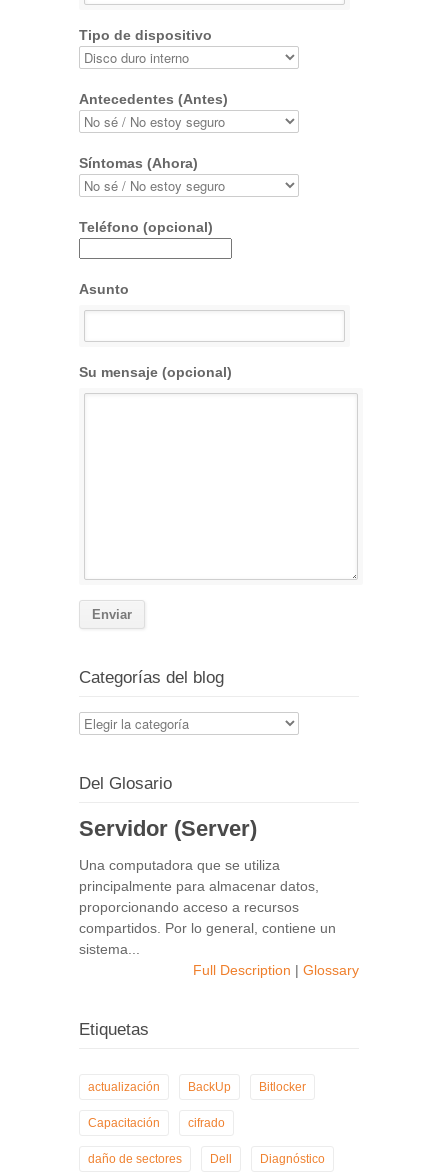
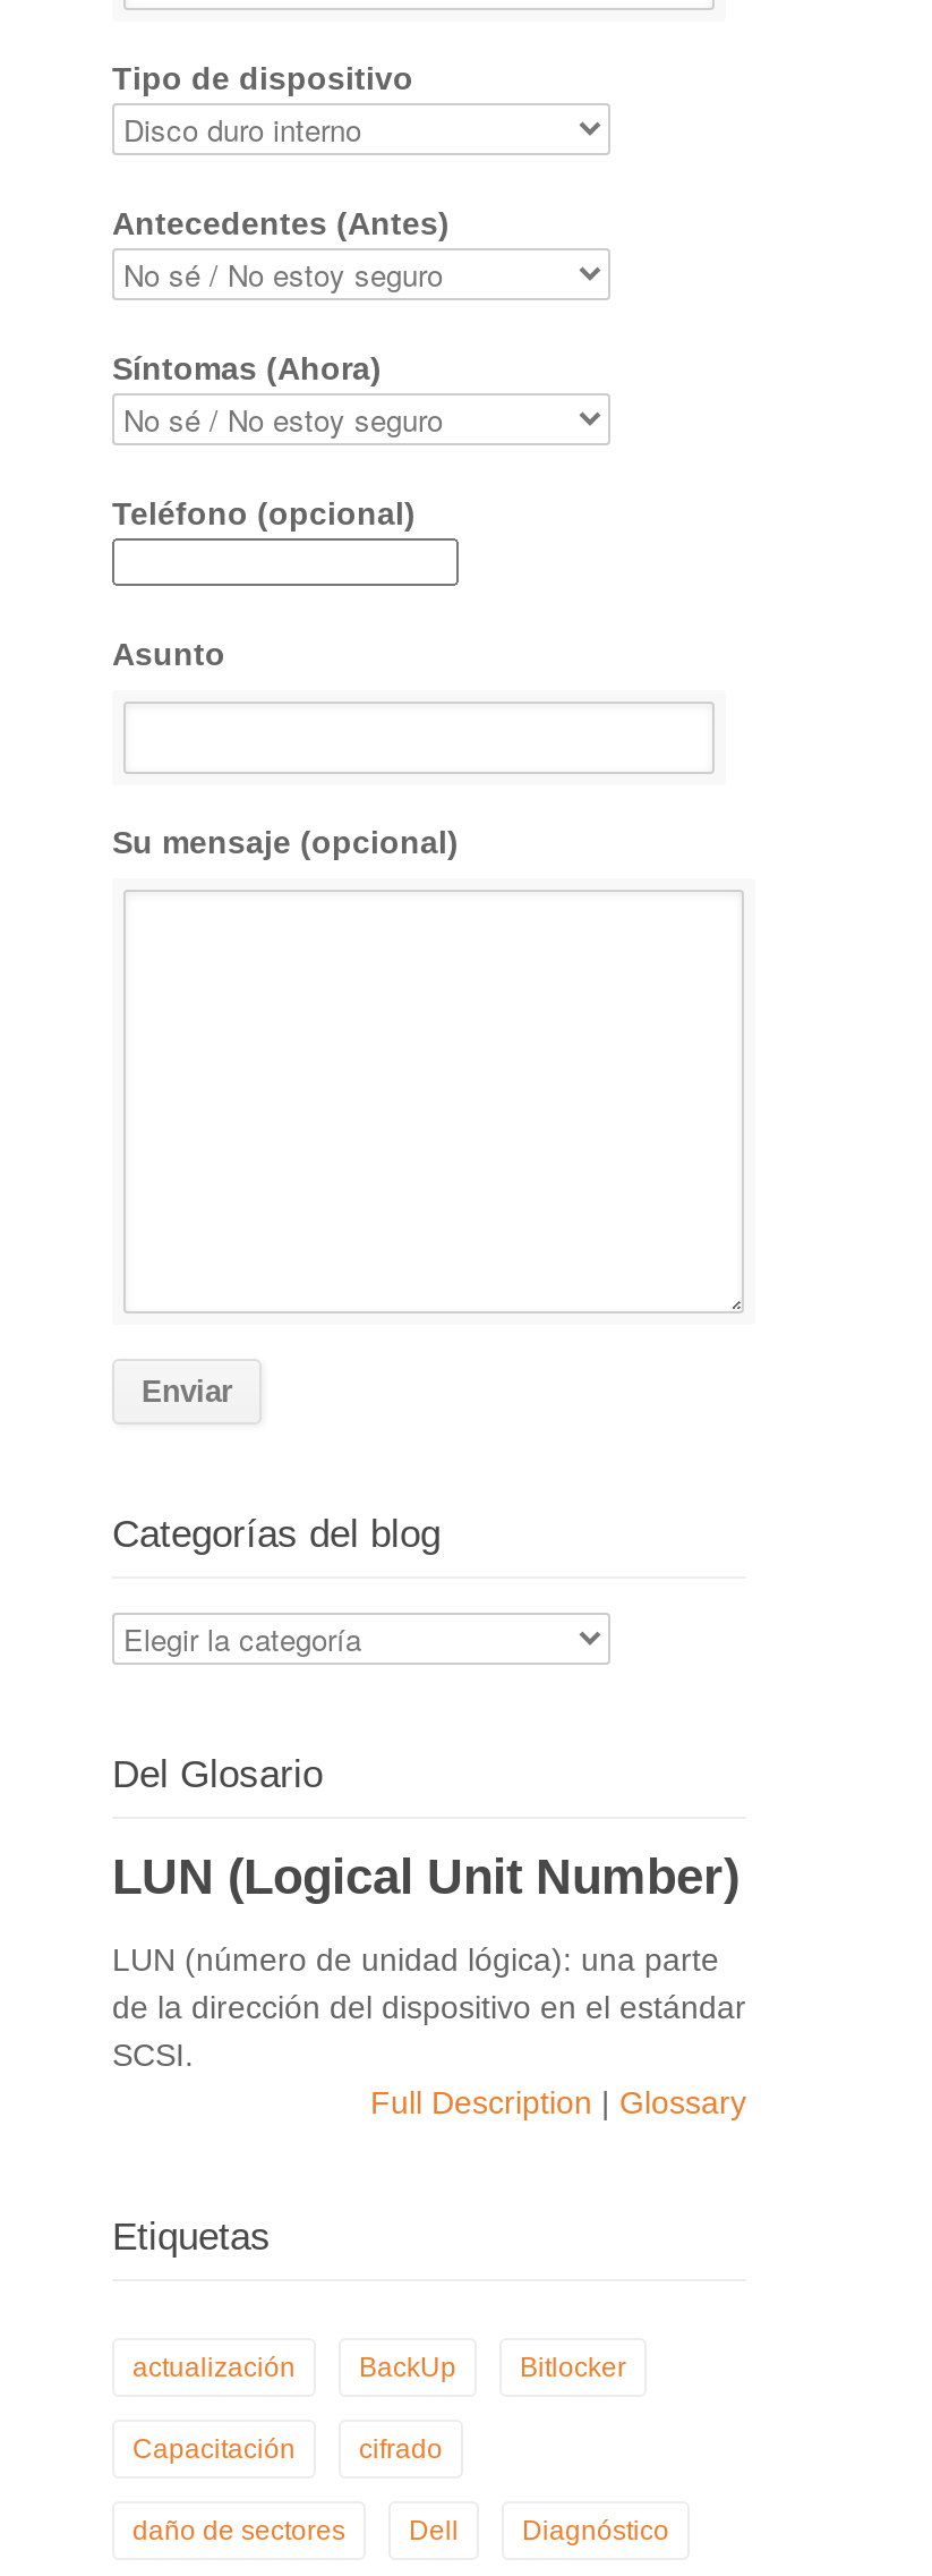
- Servidor (Server)
+ LUN (Logical Unit Number)

- Una computadora que se utiliza
- principalmente para almacenar datos,
- proporcionando acceso a recursos
- compartidos. Por lo general, contiene un
- sistema...
+ LUN (número de unidad lógica): una parte
+ de la dirección del dispositivo en el estándar
+ SCSI.
